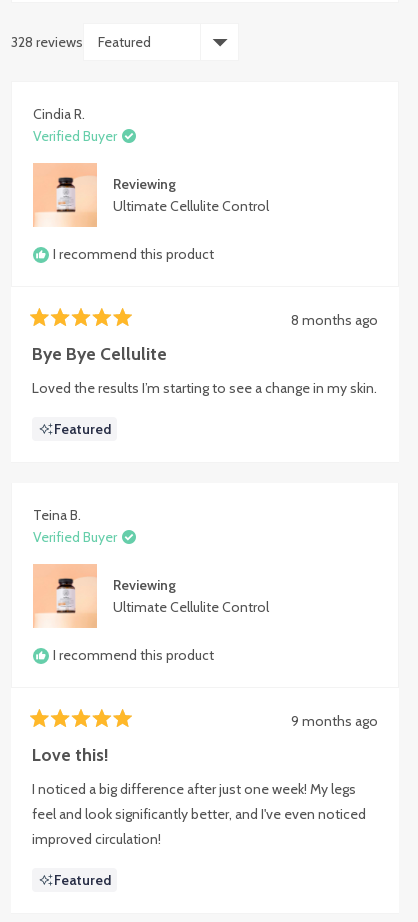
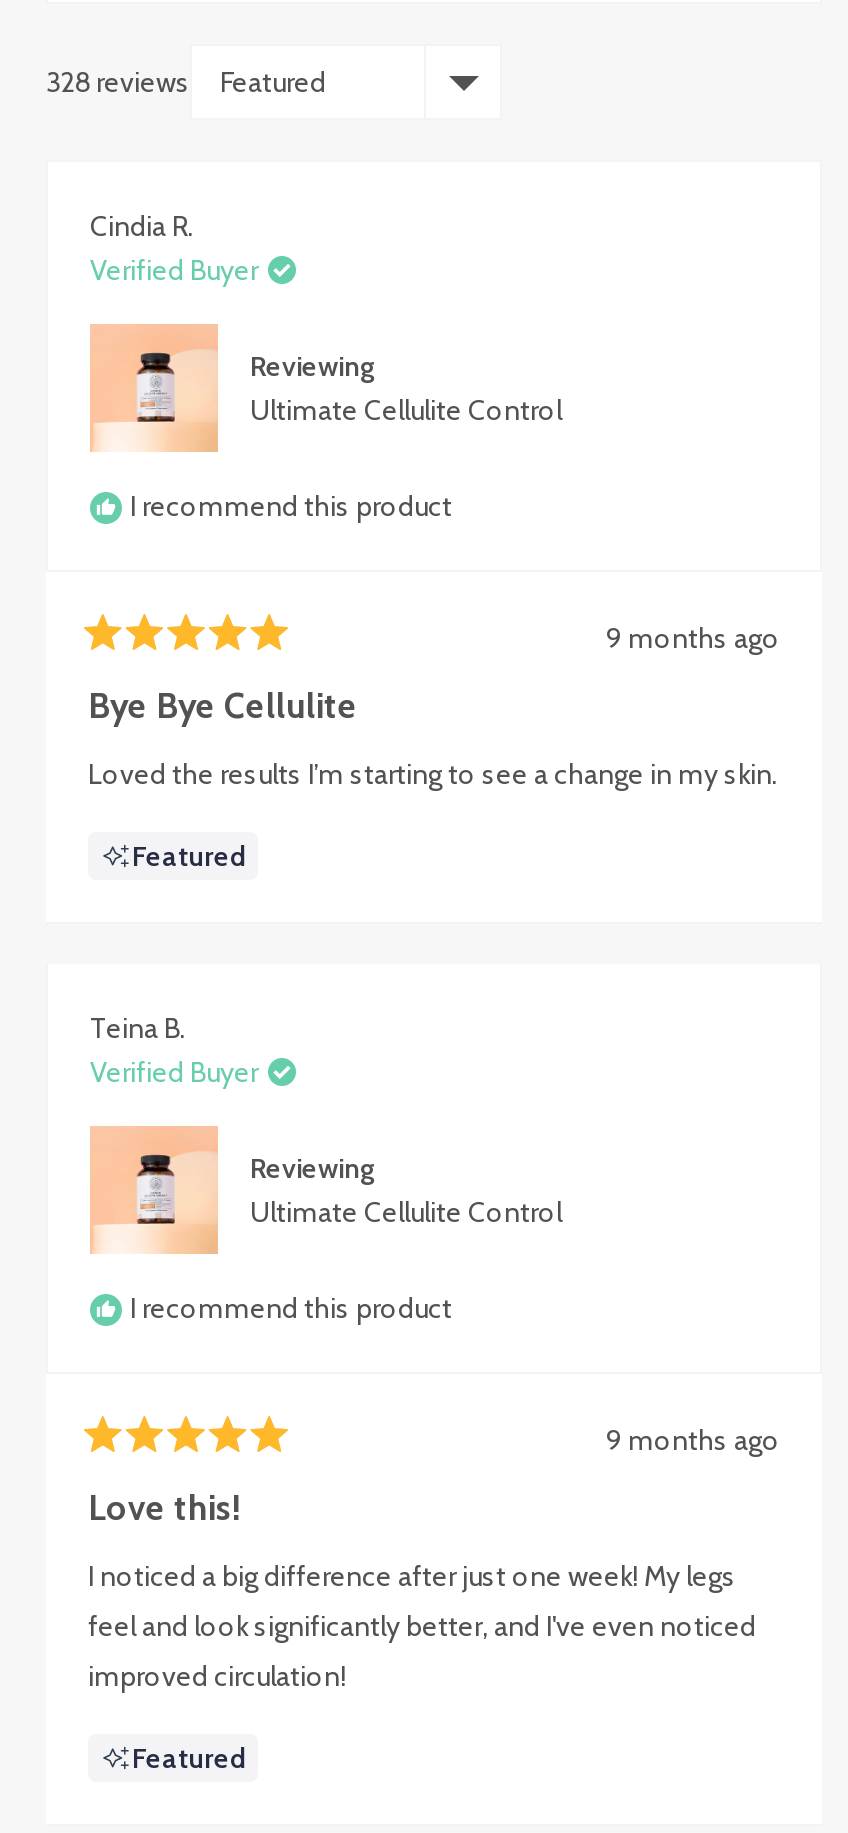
- 8 months ago
+ 9 months ago
